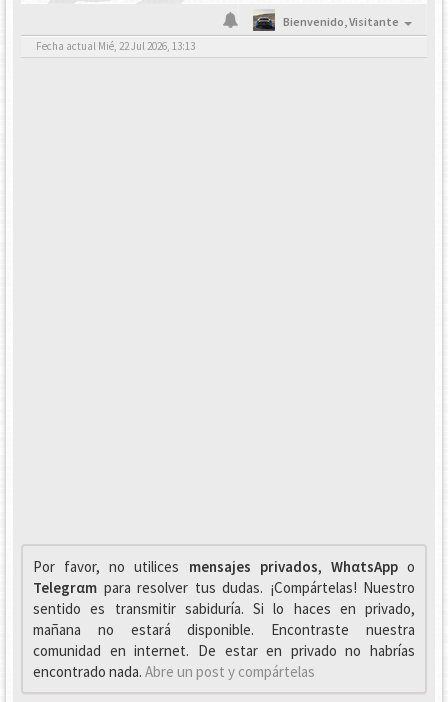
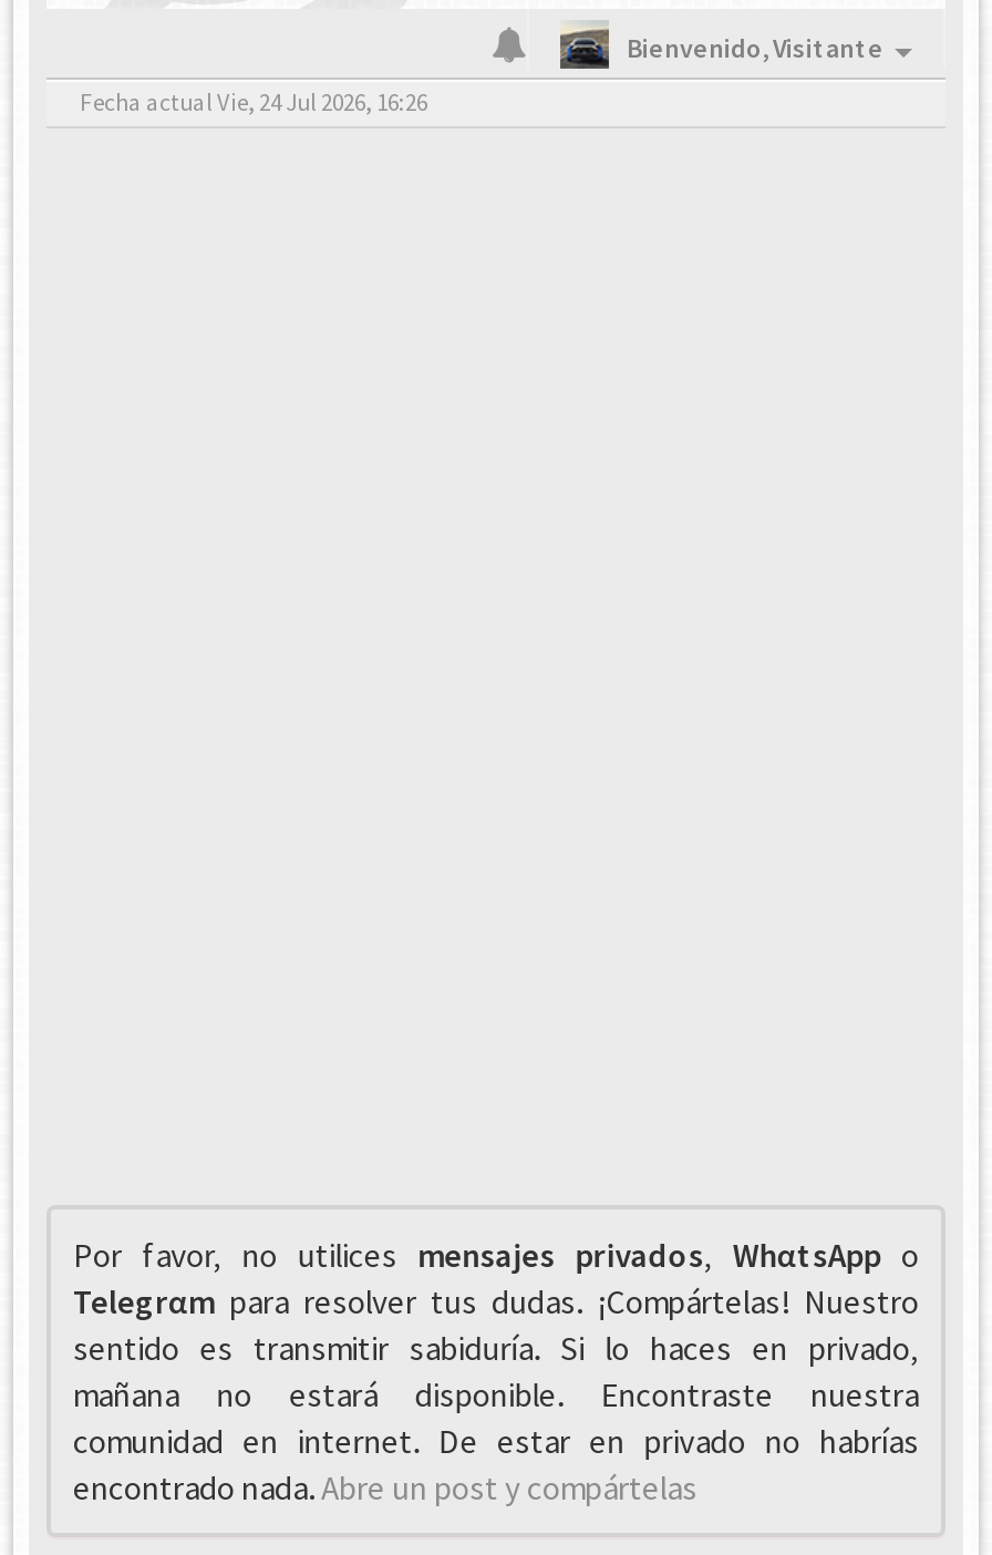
- Fecha actual Mié, 22 Jul 2026, 13:13
+ Fecha actual Vie, 24 Jul 2026, 16:26
